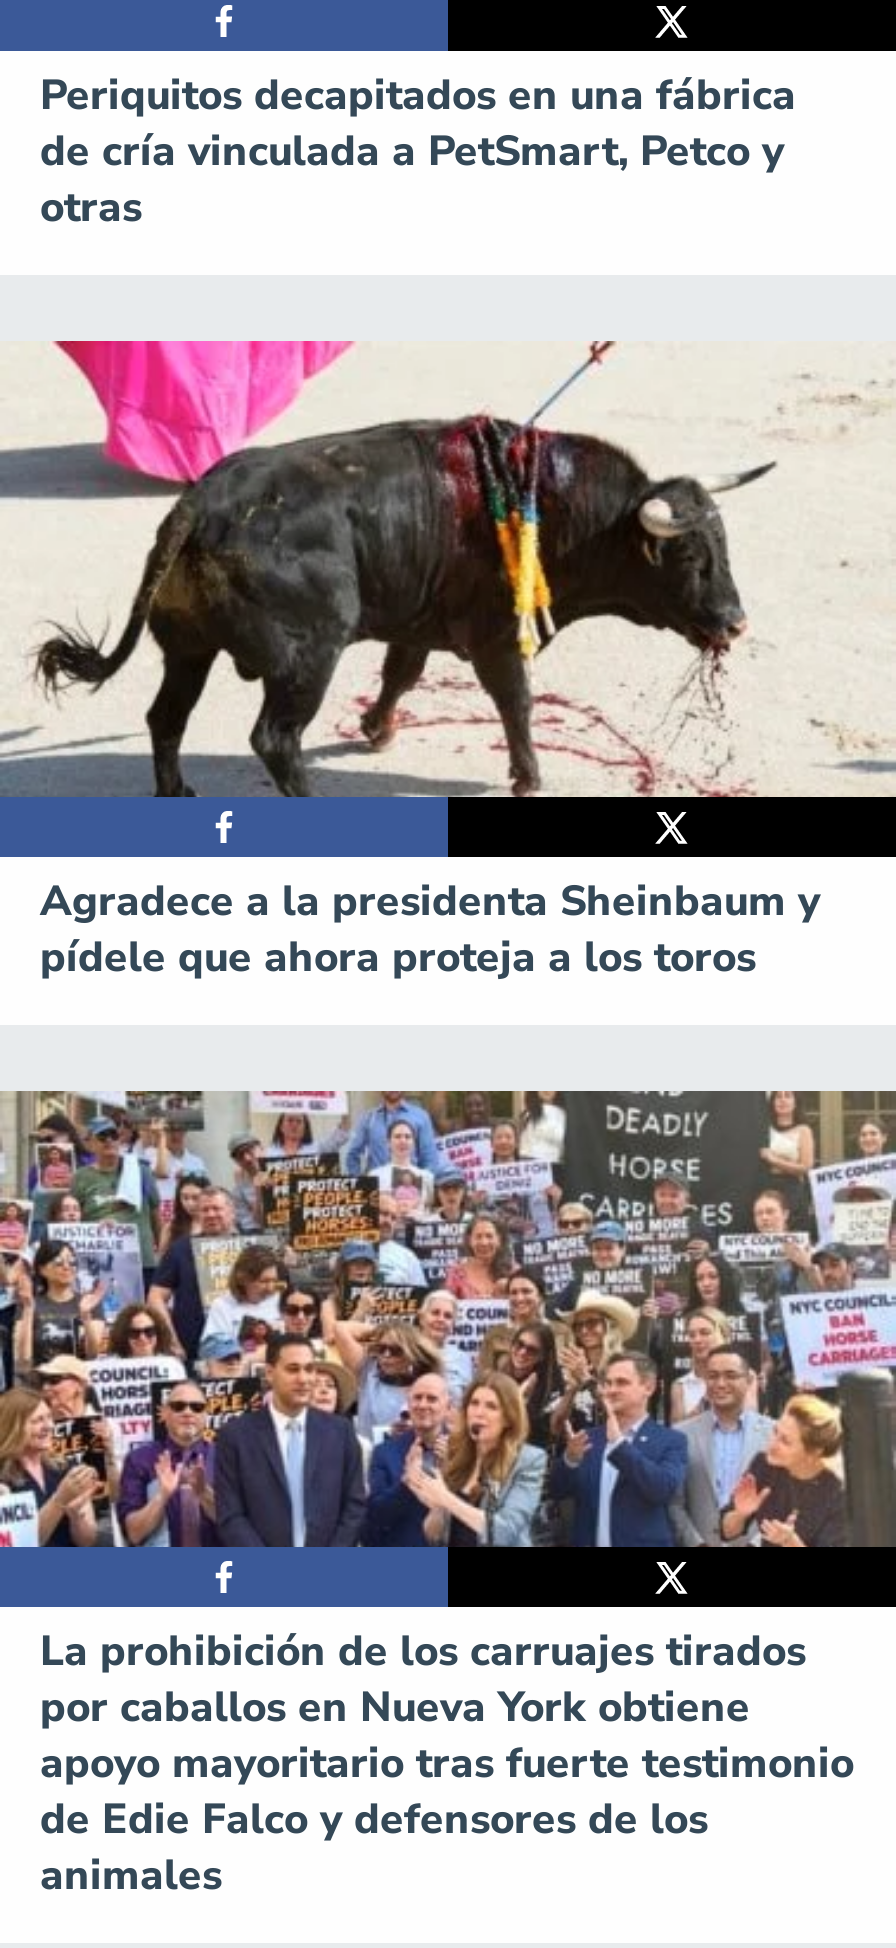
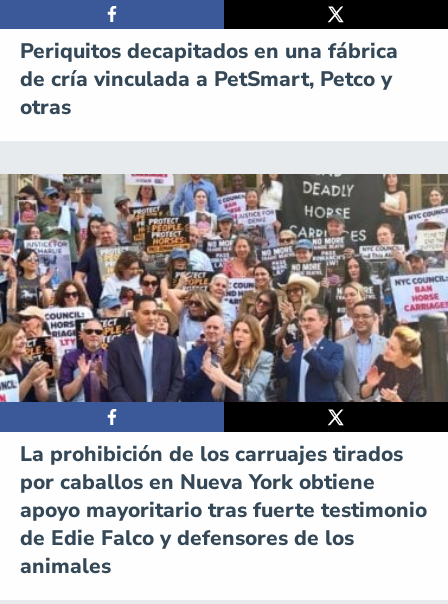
- [image]
- Agradece a la presidenta Sheinbaum y
- pídele que ahora proteja a los toros
